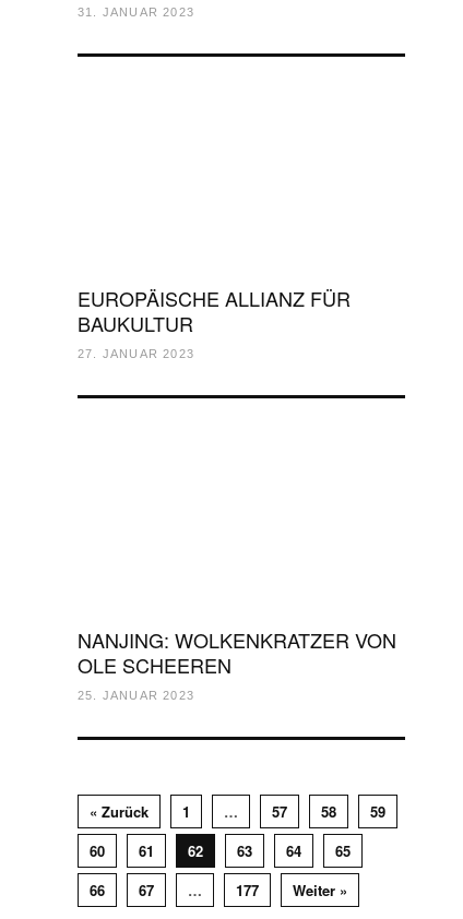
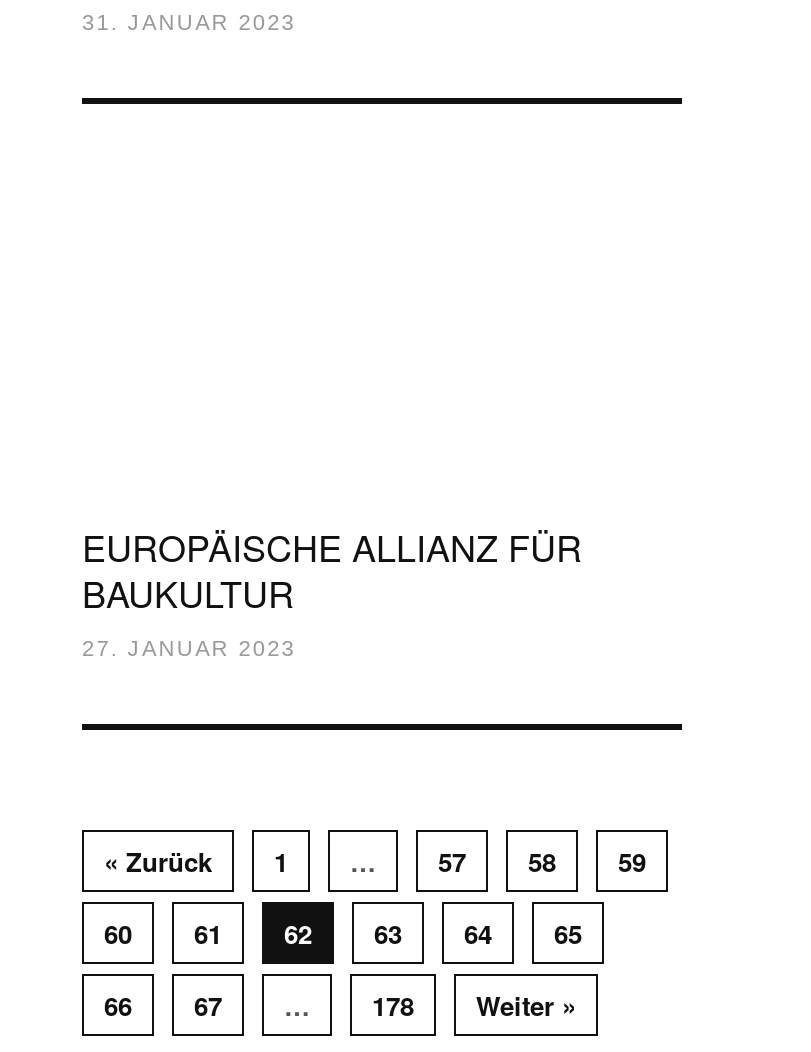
- NANJING: WOLKENKRATZER VON
- OLE SCHEEREN
- 25. JANUAR 2023

- 177
+ 178
